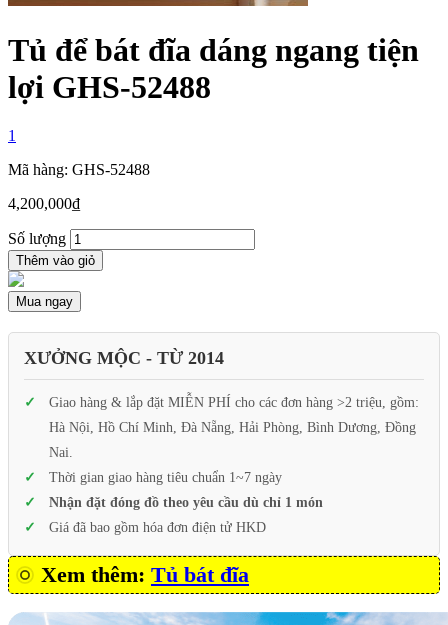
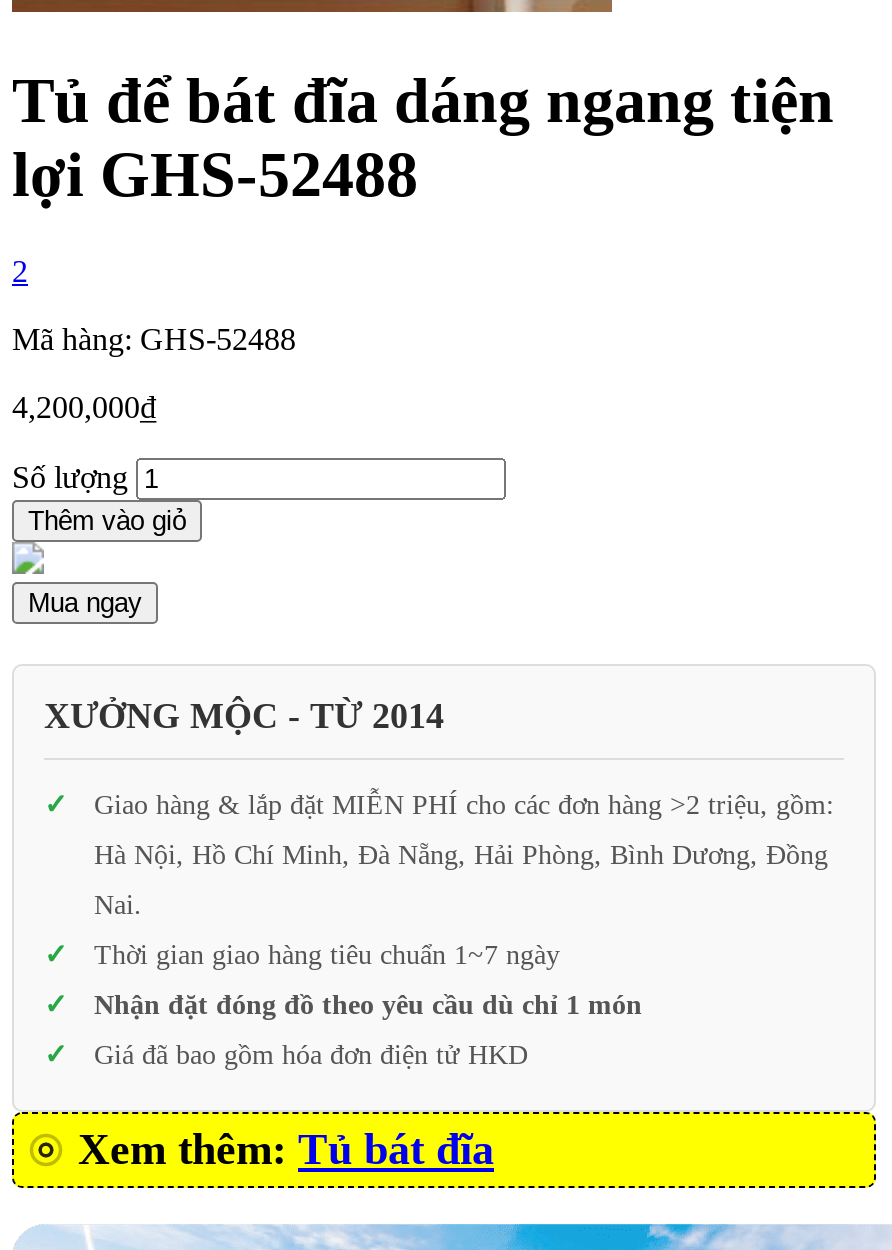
- 1
+ 2
